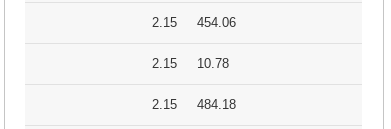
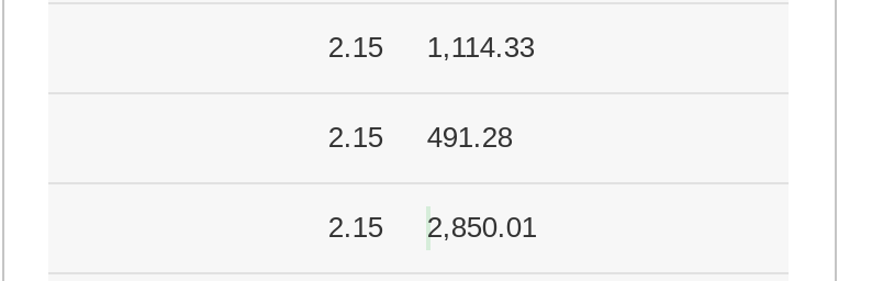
- 2.15 454.06
+ 2.15 1,114.33

- 2.15 10.78
+ 2.15 491.28

- 2.15 484.18
+ 2.15 2,850.01
